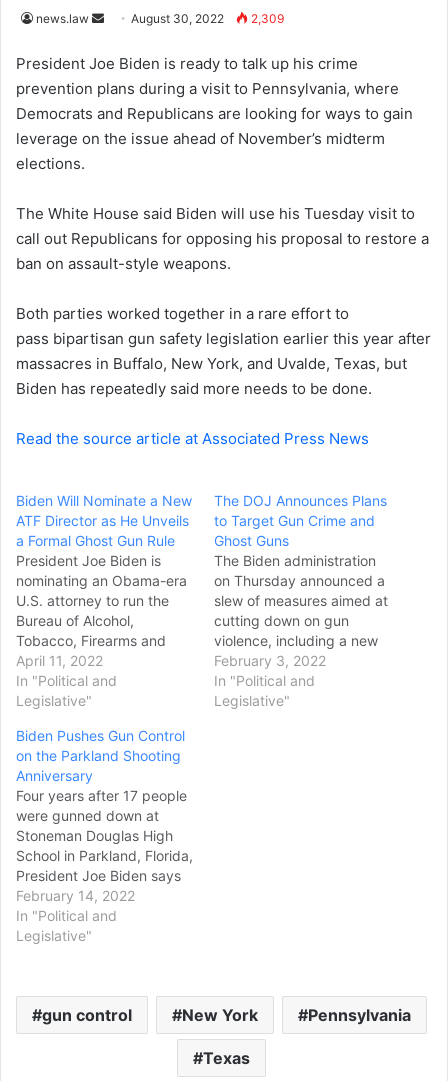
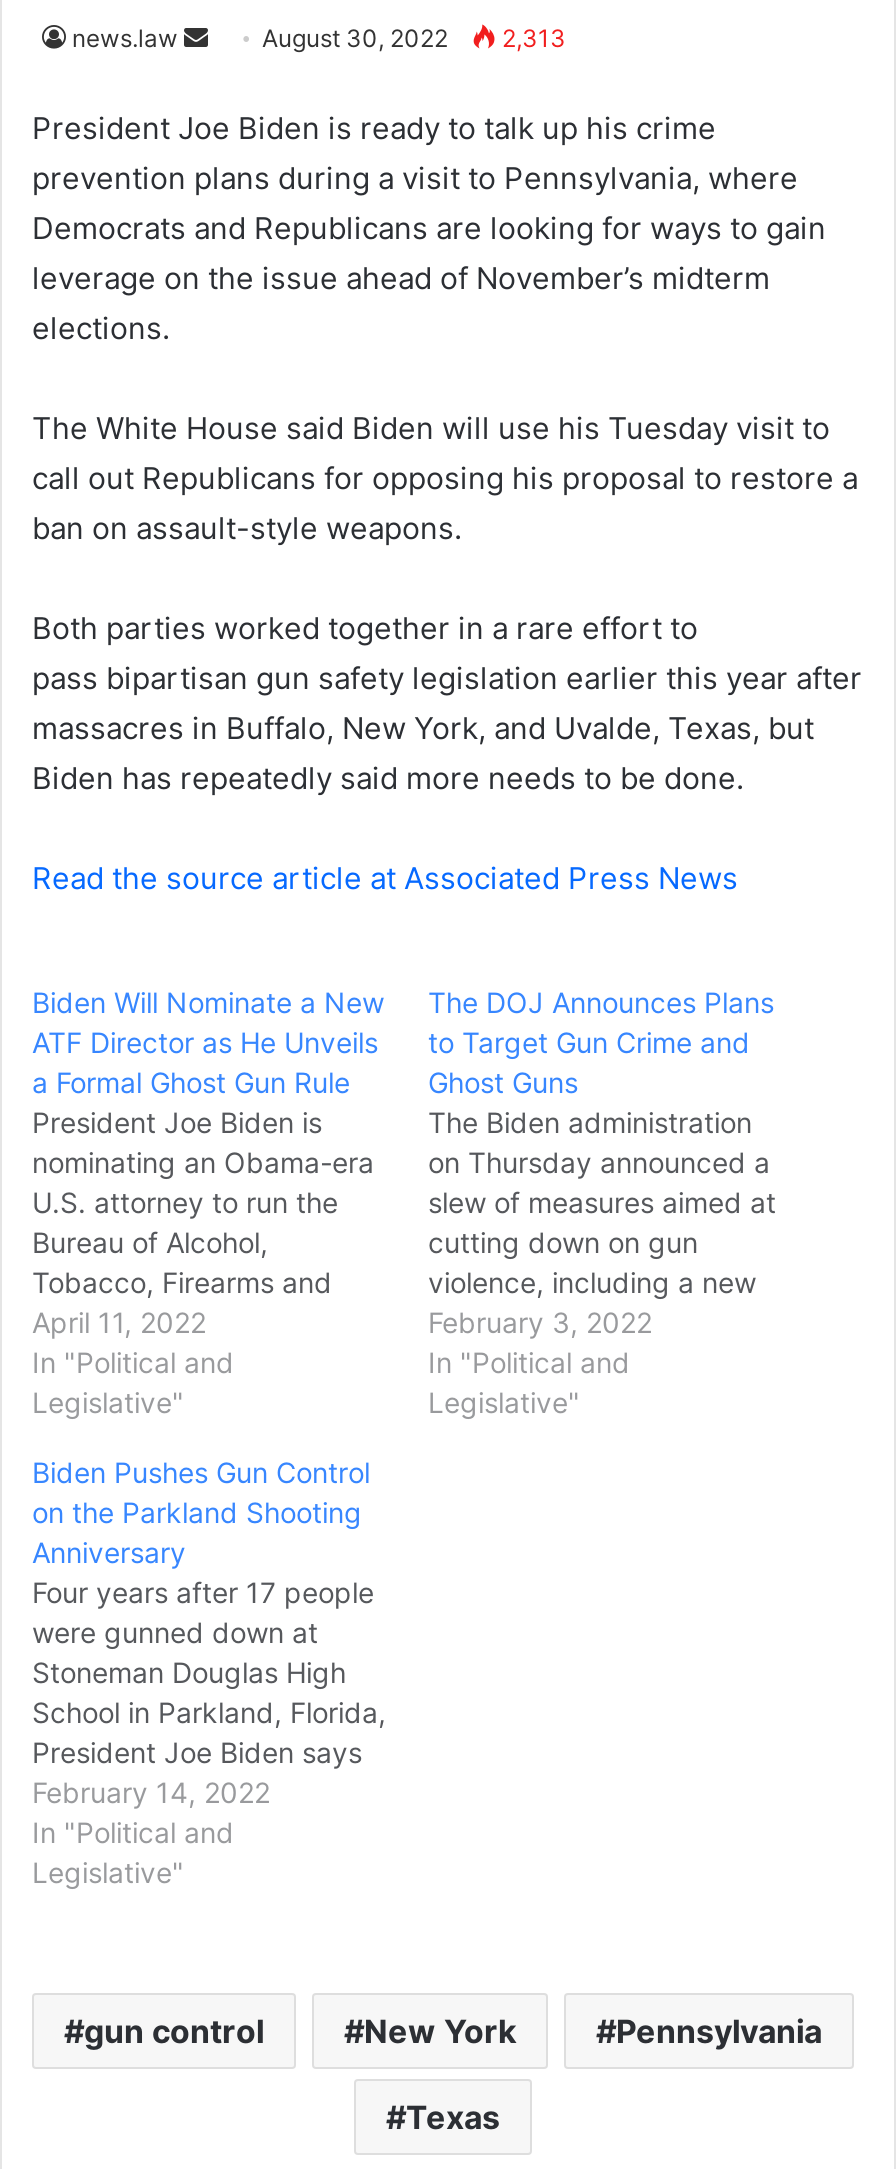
- 2,309
+ 2,313
